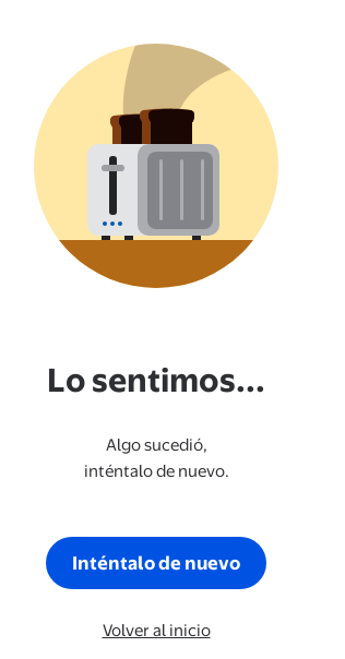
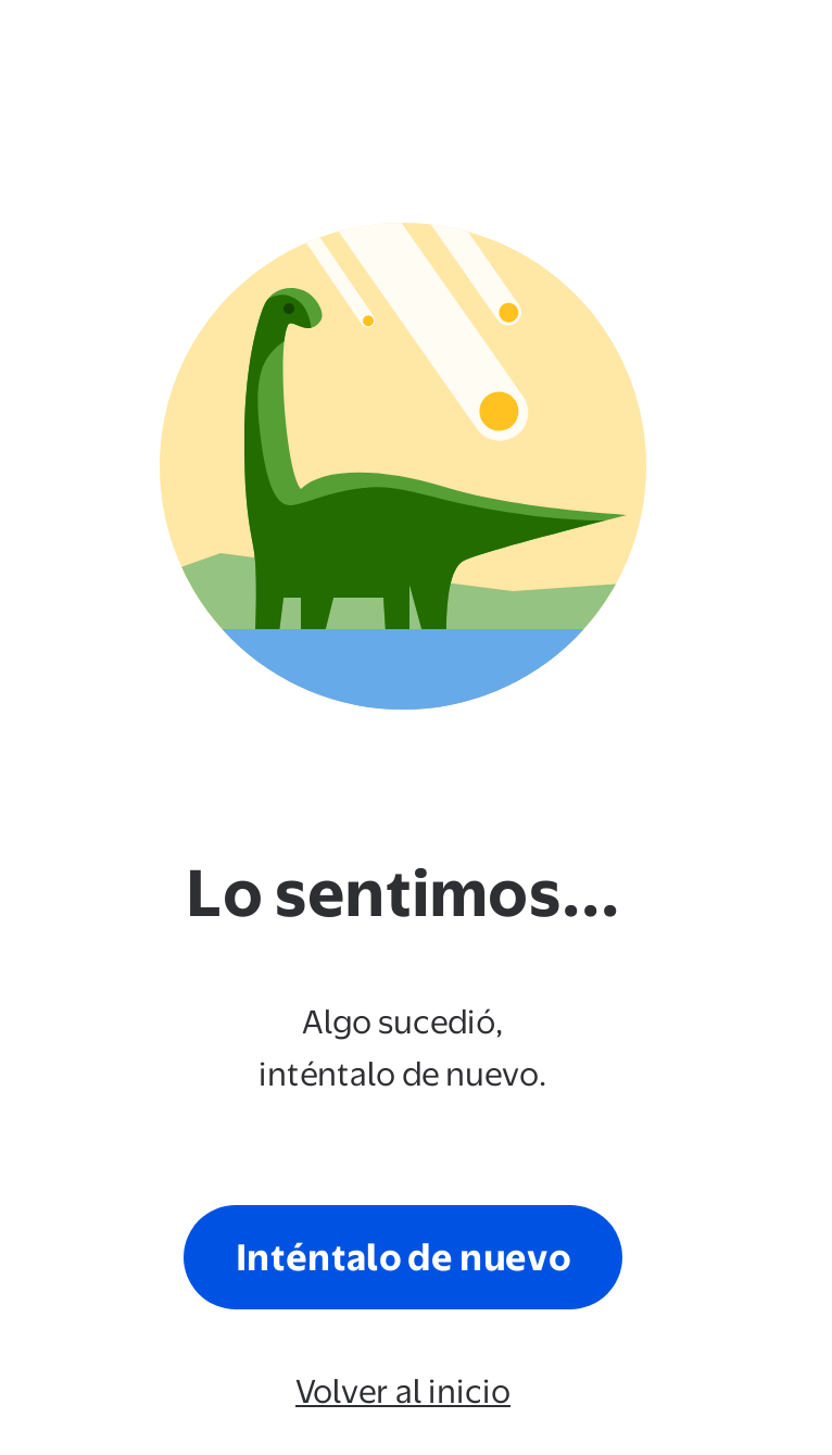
- [image]
+ [image]
